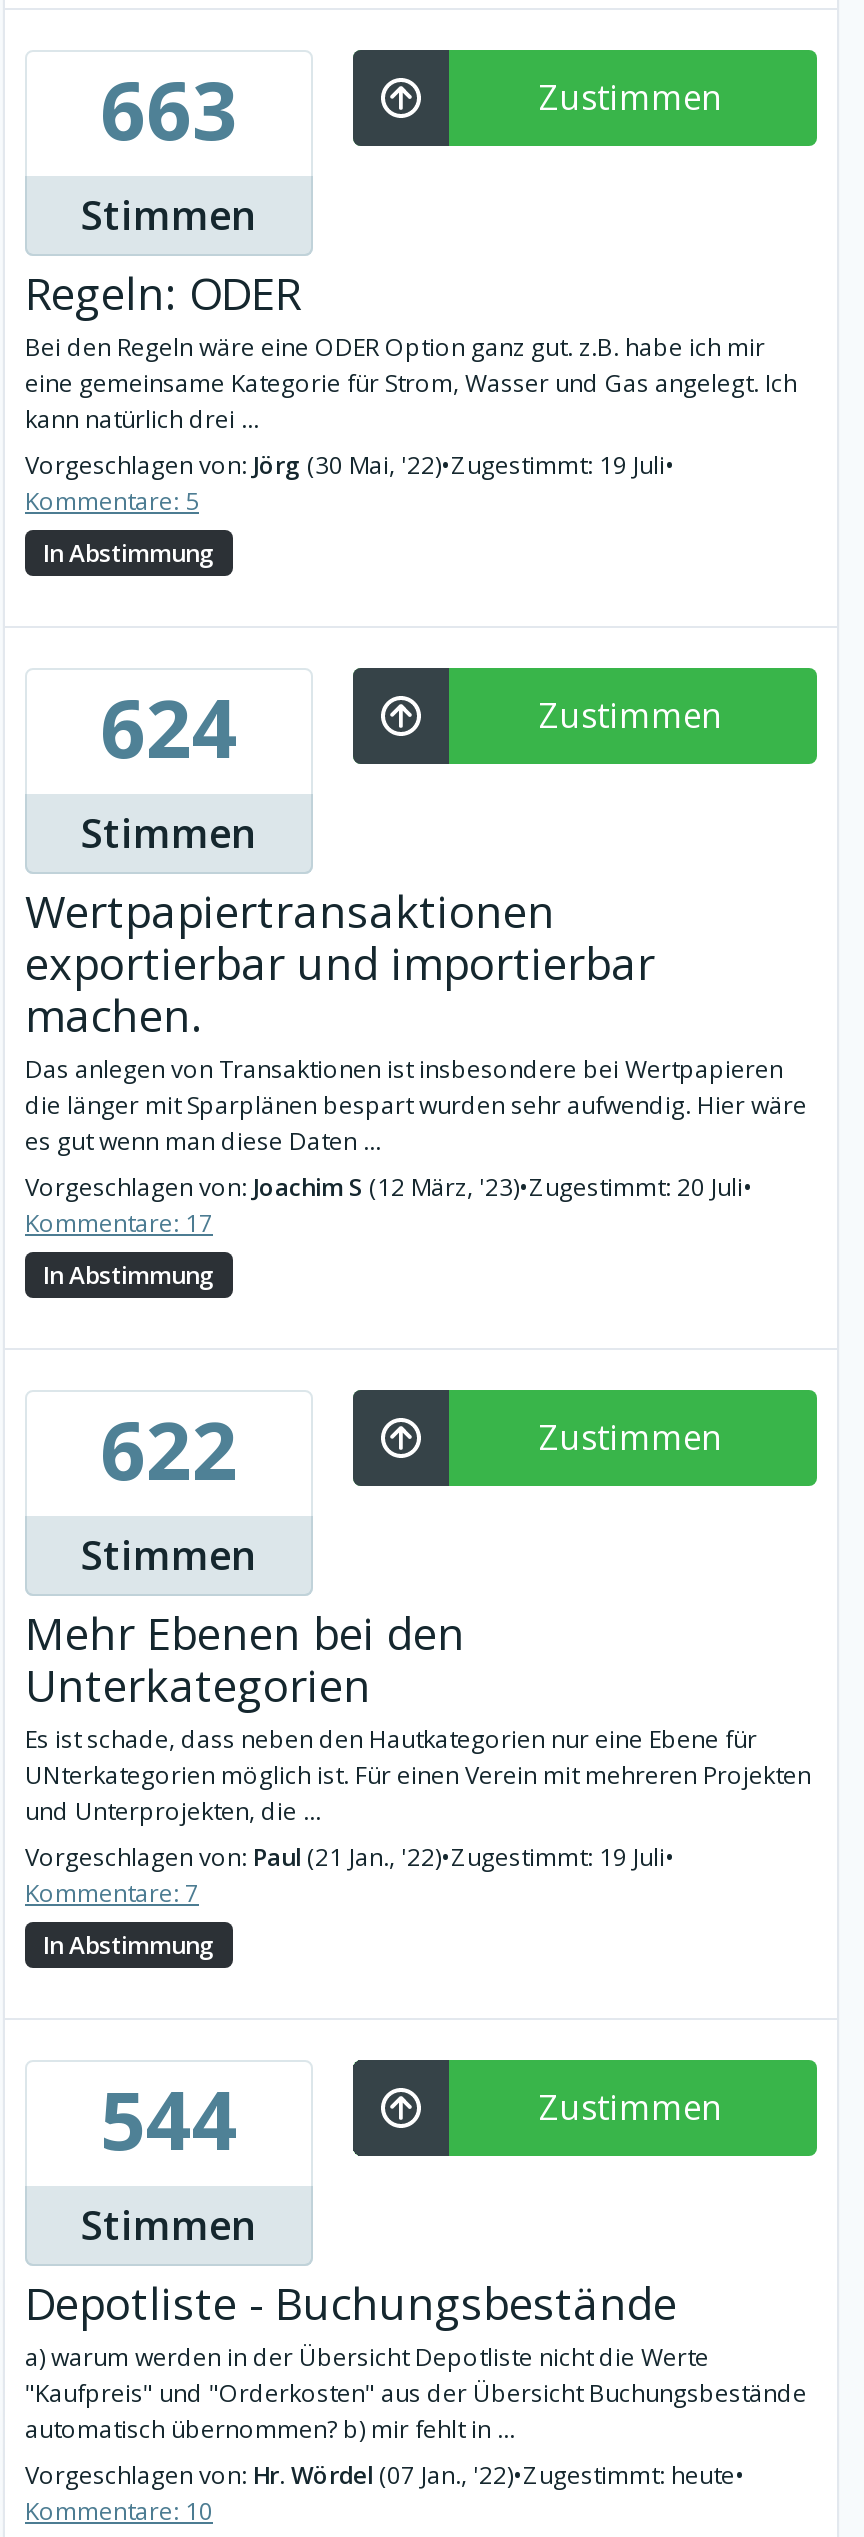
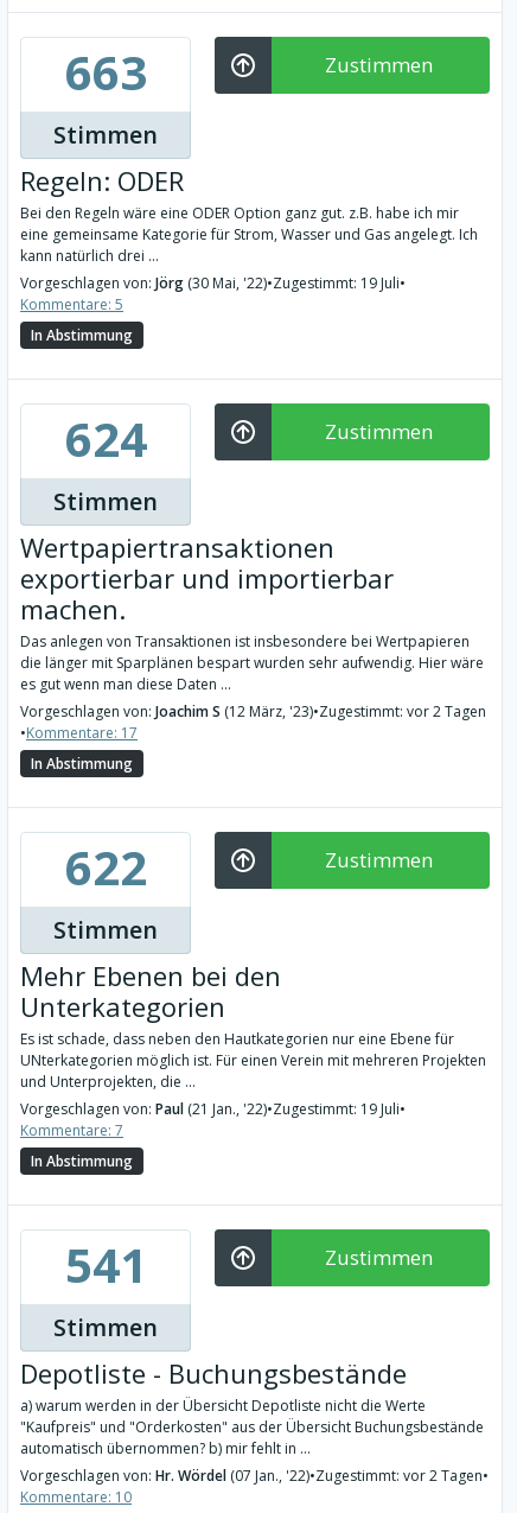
- Vorgeschlagen von: Joachim S (12 März, '23)•Zugestimmt: 20 Juli•
- Kommentare: 17
+ Vorgeschlagen von: Joachim S (12 März, '23)•Zugestimmt: vor 2 Tagen
+ •Kommentare: 17

- 544
+ 541

- Vorgeschlagen von: Hr. Wördel (07 Jan., '22)•Zugestimmt: heute•
+ Vorgeschlagen von: Hr. Wördel (07 Jan., '22)•Zugestimmt: vor 2 Tagen•
